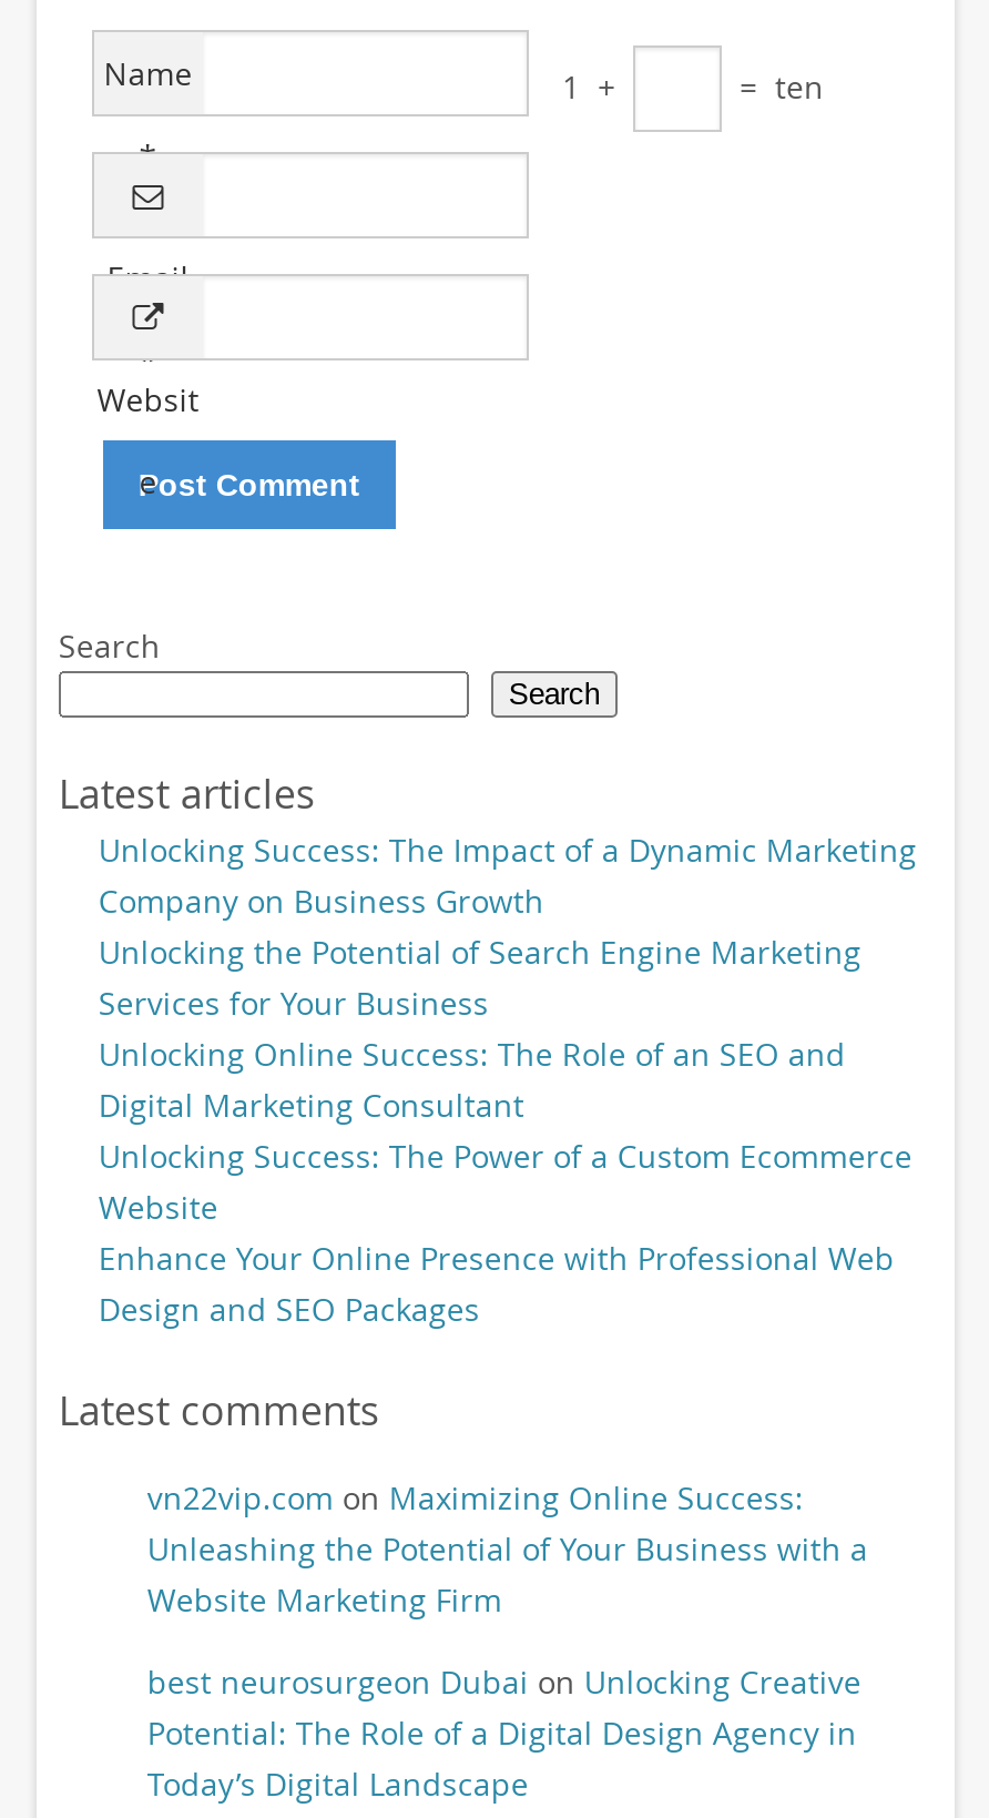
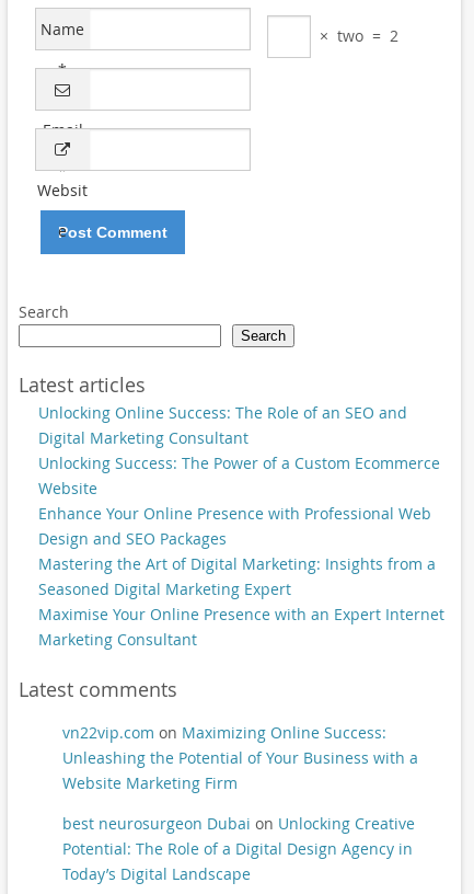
- 1 +
- = ten
+ × two = 2

- Unlocking Success: The Impact of a Dynamic Marketing
- Company on Business Growth
- Unlocking the Potential of Search Engine Marketing
- Services for Your Business

moved up: Unlocking Online Success: The Role of an SEO and | Digital Marketing Consultant | Unlocking Success: The Power of a Custom Ecommerce | Website | Enhance Your Online Presence with Professional Web | Design and SEO Packages

+ Mastering the Art of Digital Marketing: Insights from a
+ Seasoned Digital Marketing Expert
+ Maximise Your Online Presence with an Expert Internet
+ Marketing Consultant
